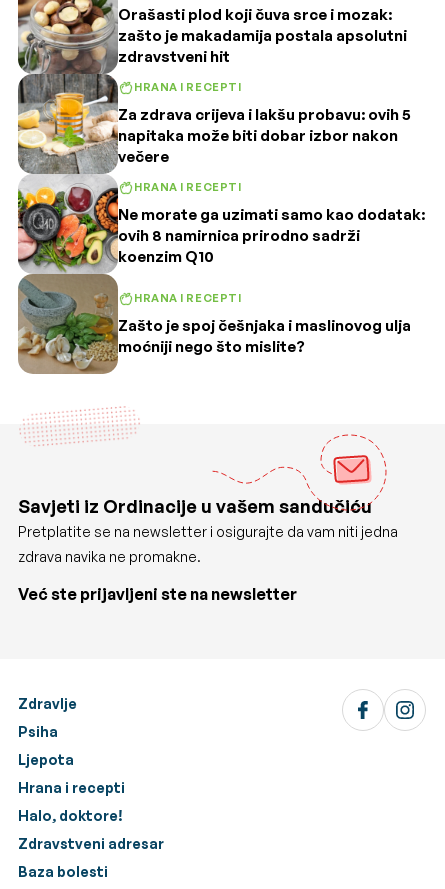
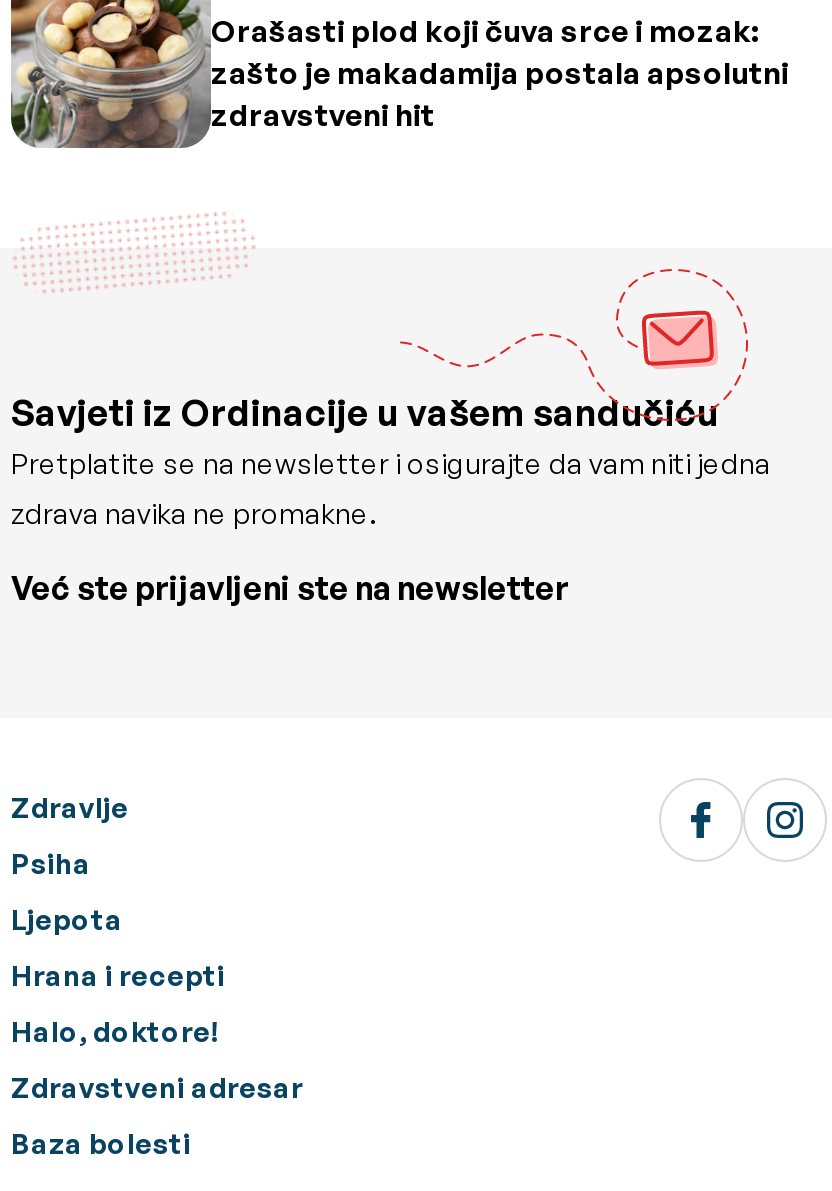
- [image]
- HRANA I RECEPTI
- Za zdrava crijeva i lakšu probavu: ovih 5
- napitaka može biti dobar izbor nakon
- večere
- HRANA I RECEPTI
- Ne morate ga uzimati samo kao dodatak:
- ovih 8 namirnica prirodno sadrži
- koenzim Q10
- HRANA I RECEPTI
- Zašto je spoj češnjaka i maslinovog ulja
- moćniji nego što mislite?
